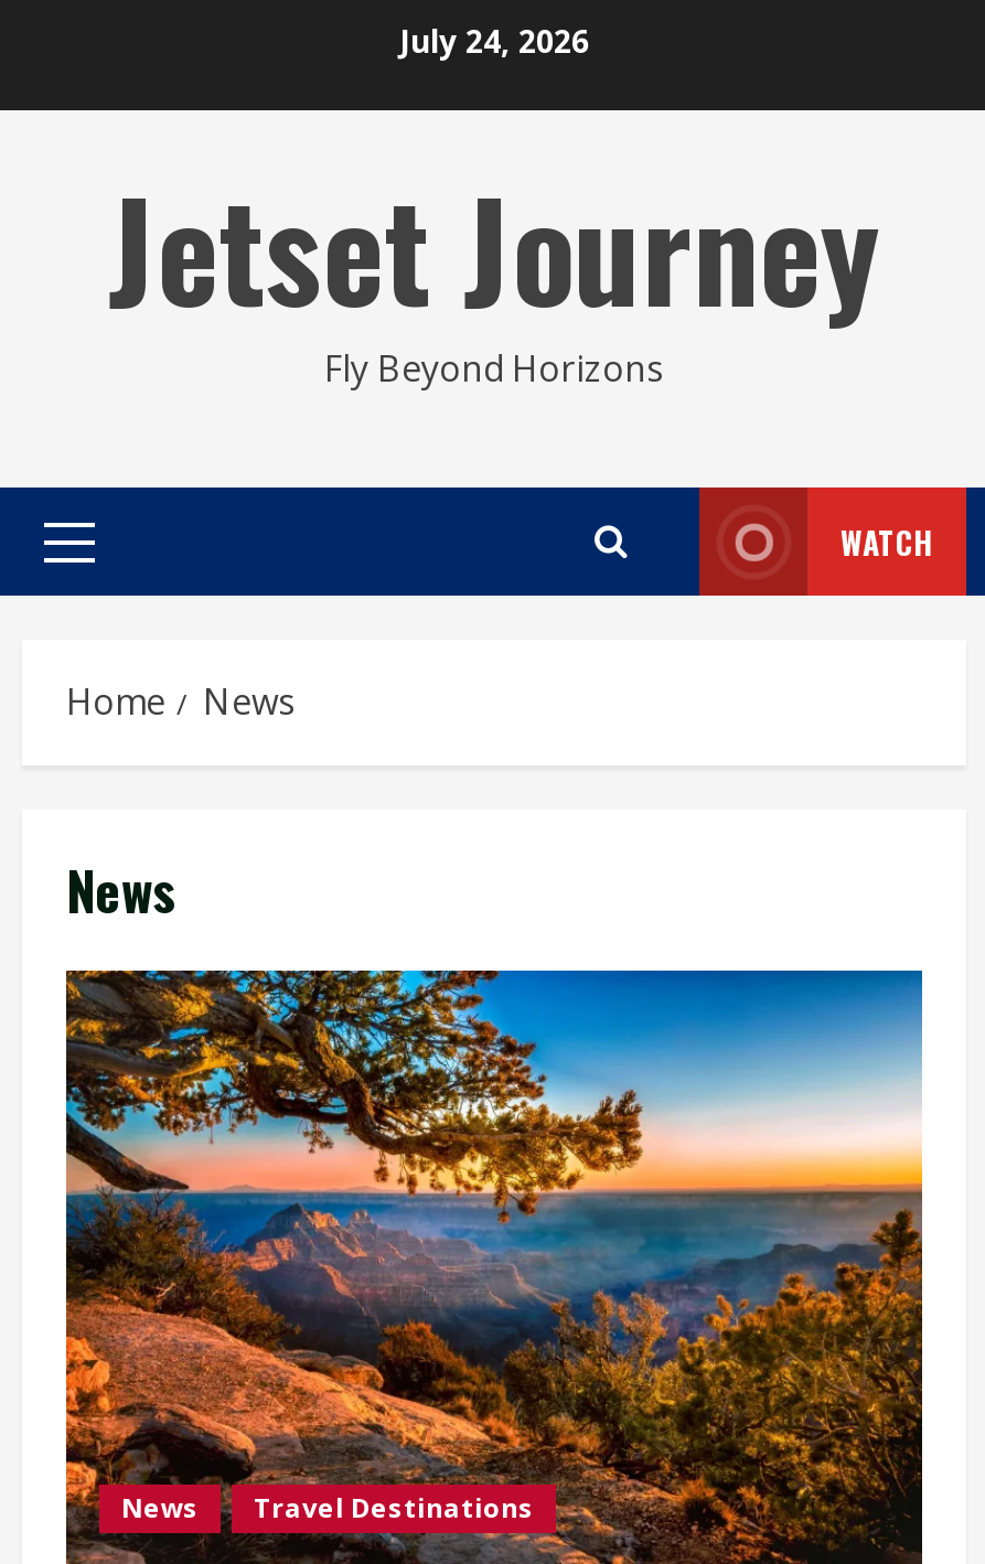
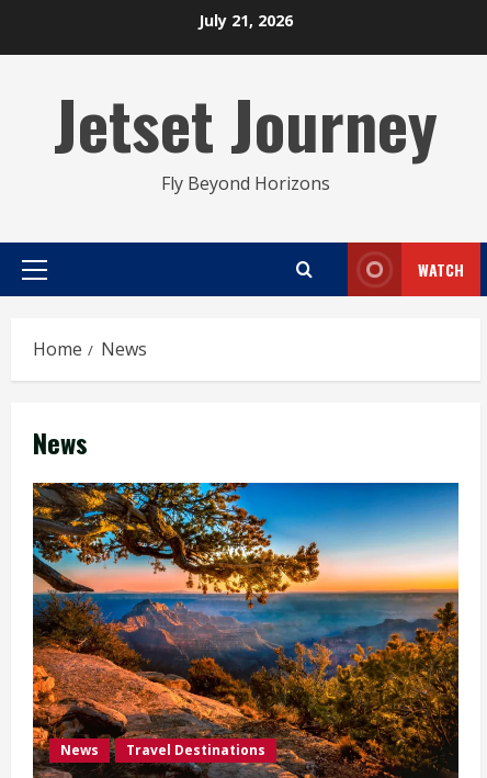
- July 24, 2026
+ July 21, 2026
